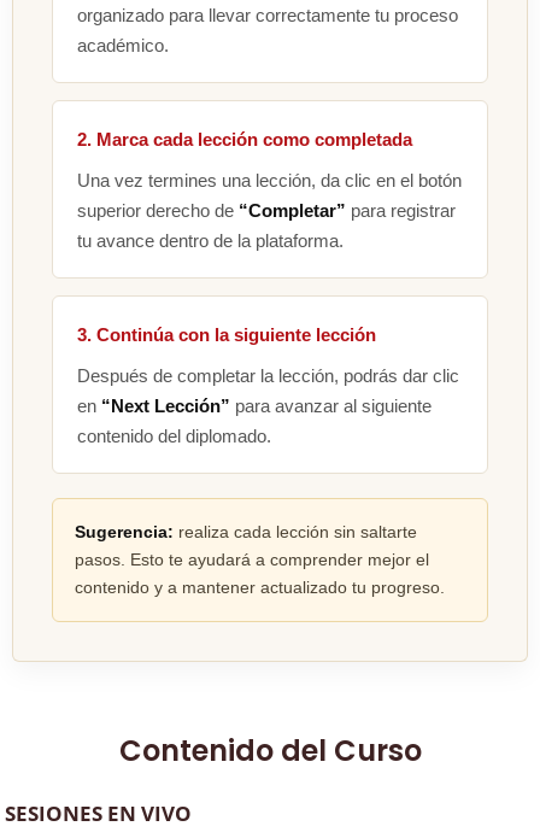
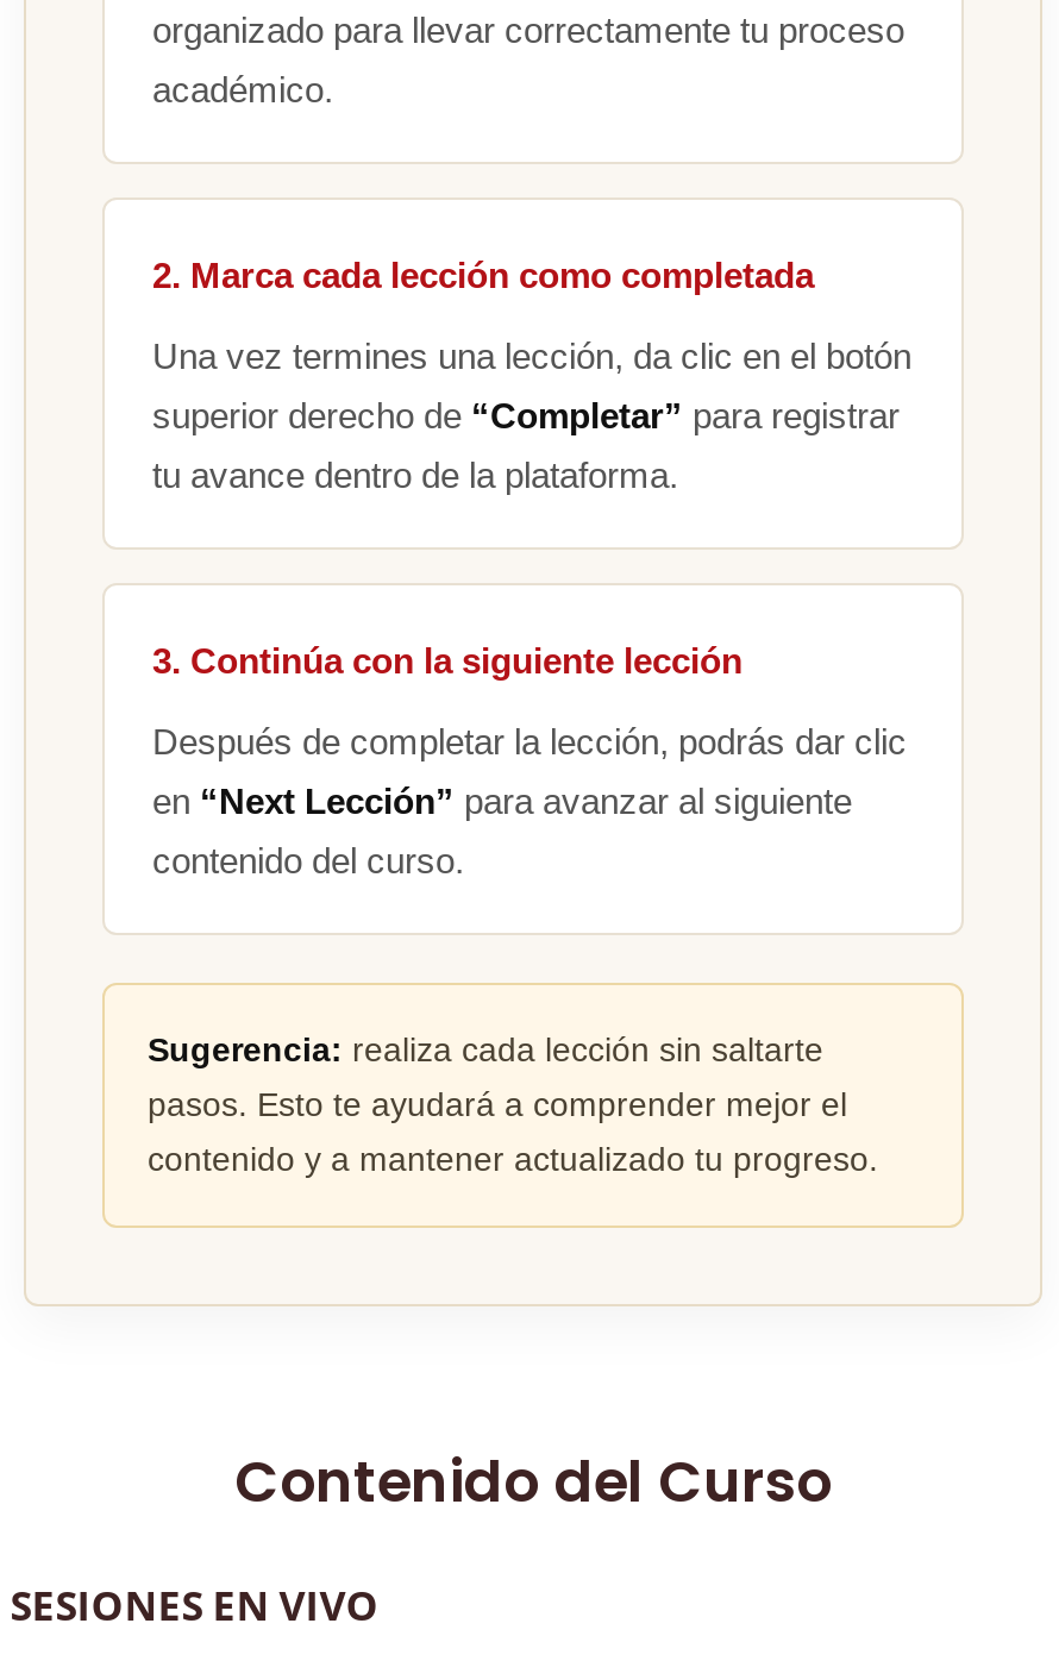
- contenido del diplomado.
+ contenido del curso.
